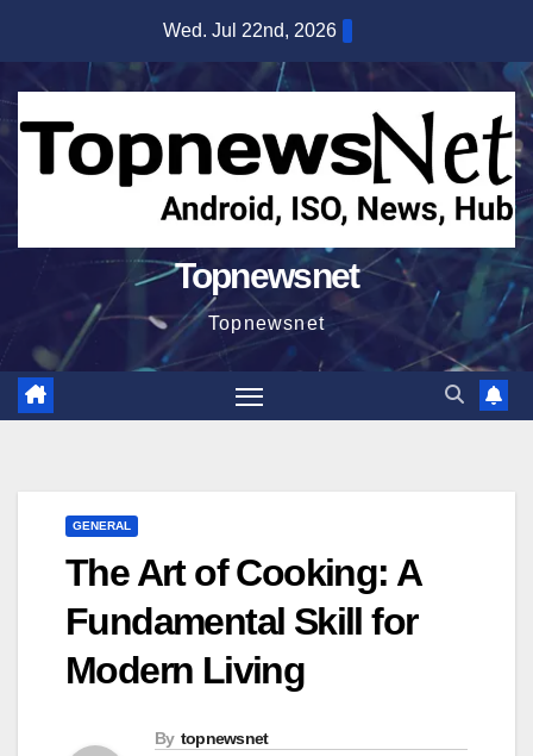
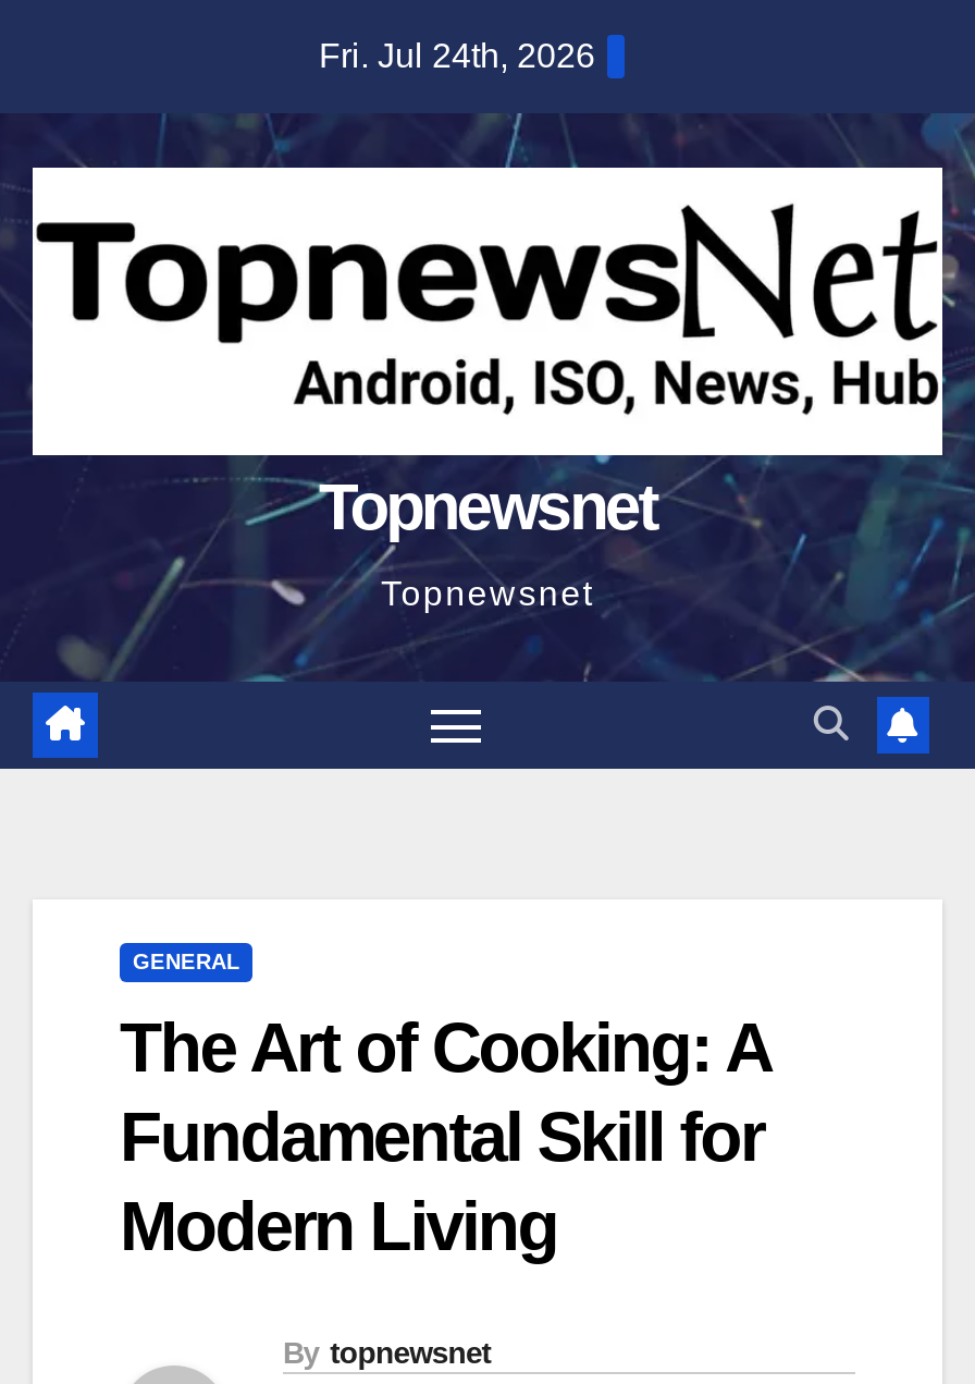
- Wed. Jul 22nd, 2026
+ Fri. Jul 24th, 2026
